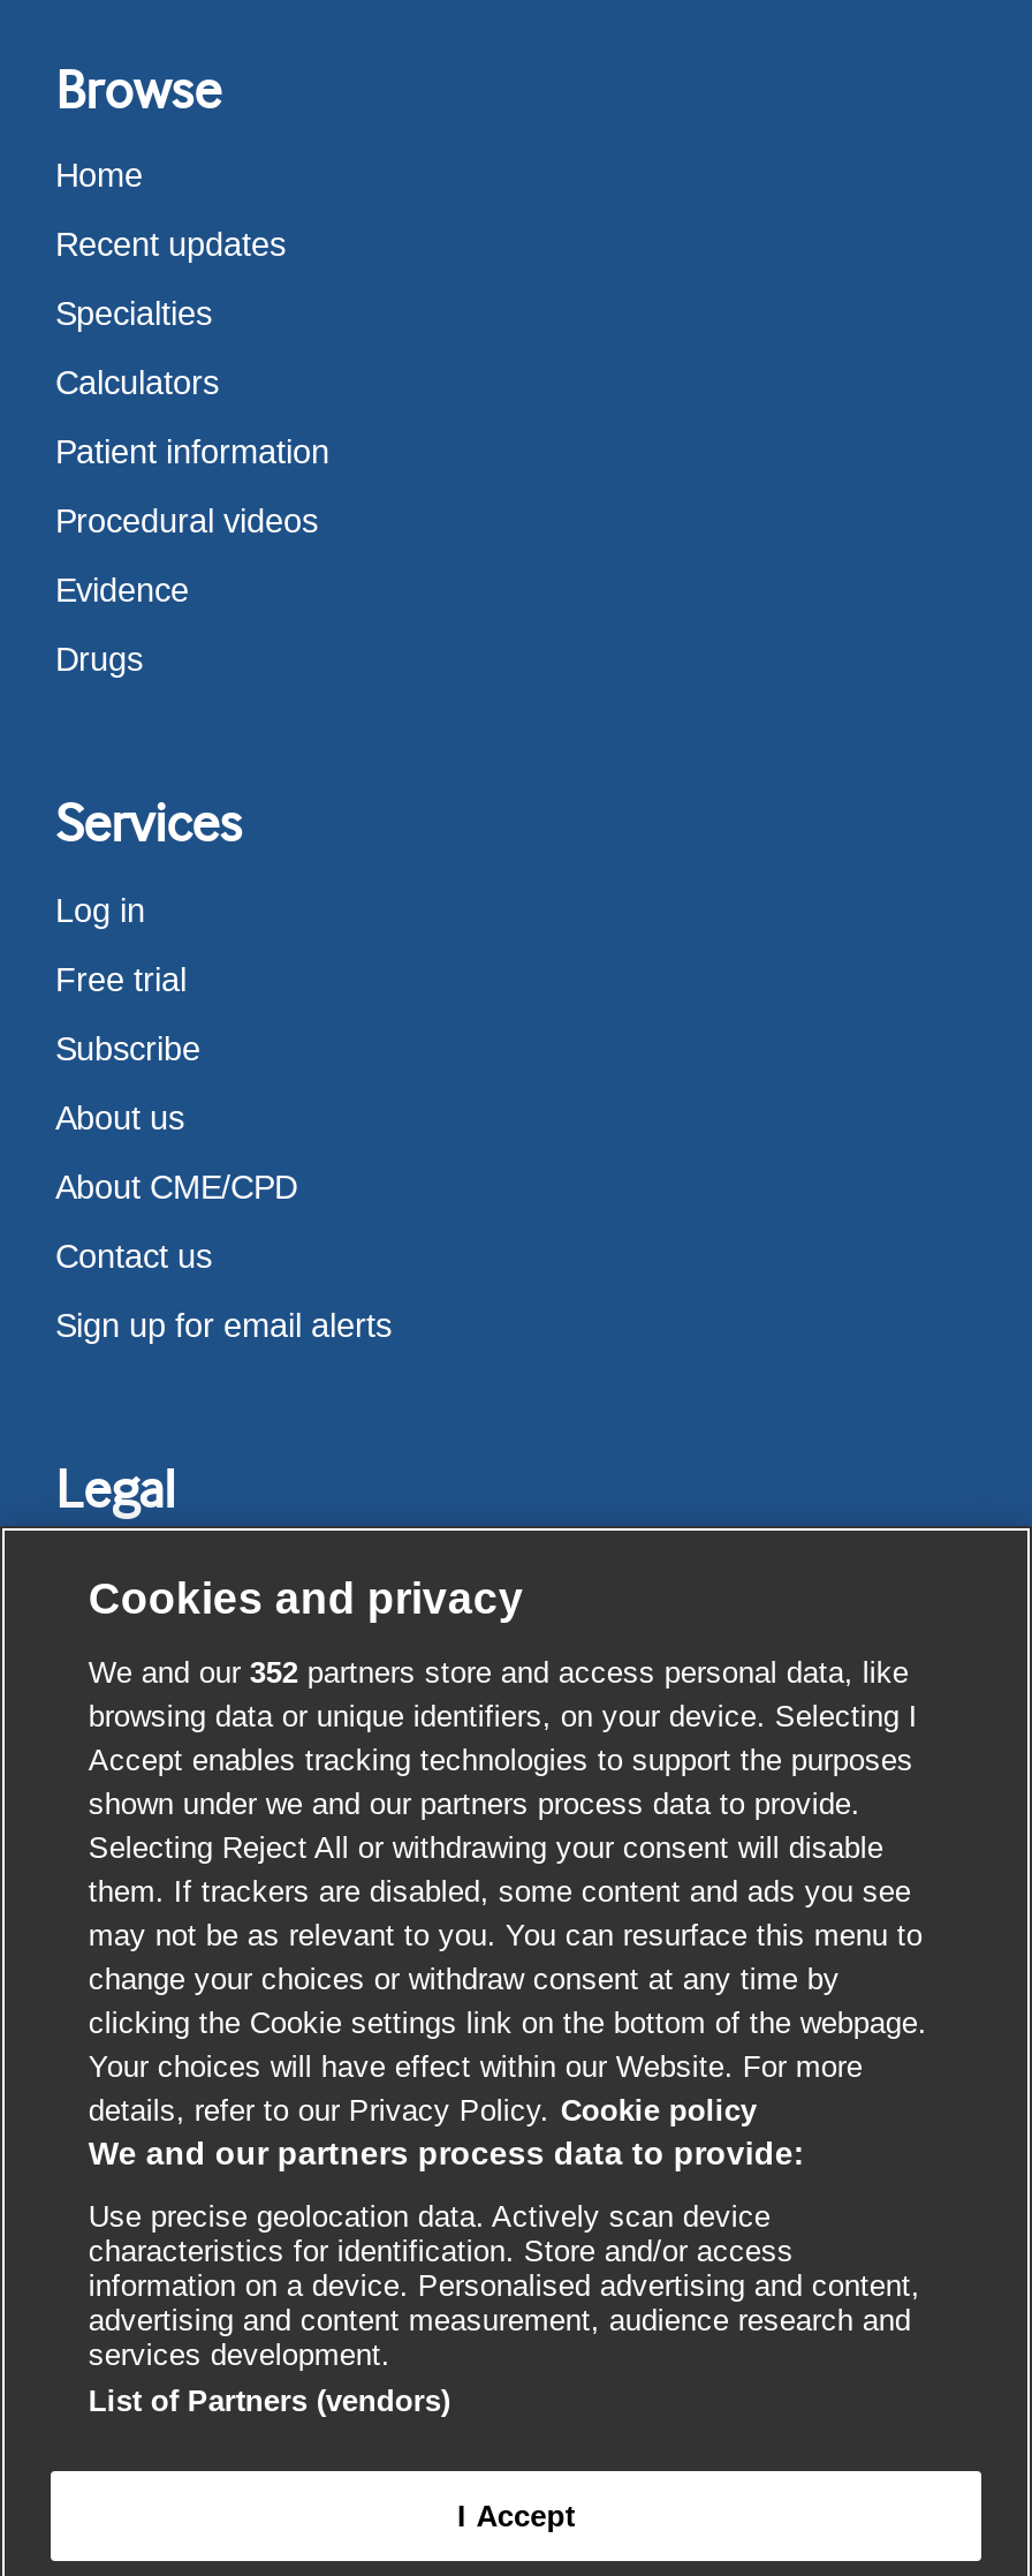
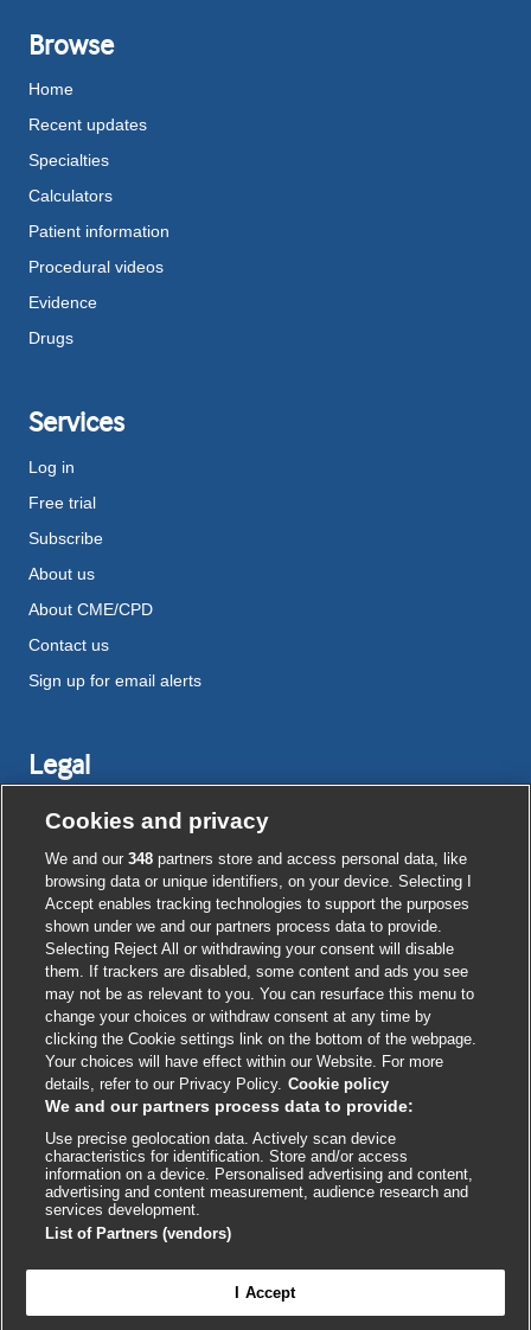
- We and our 352 partners store and access personal data, like
+ We and our 348 partners store and access personal data, like
